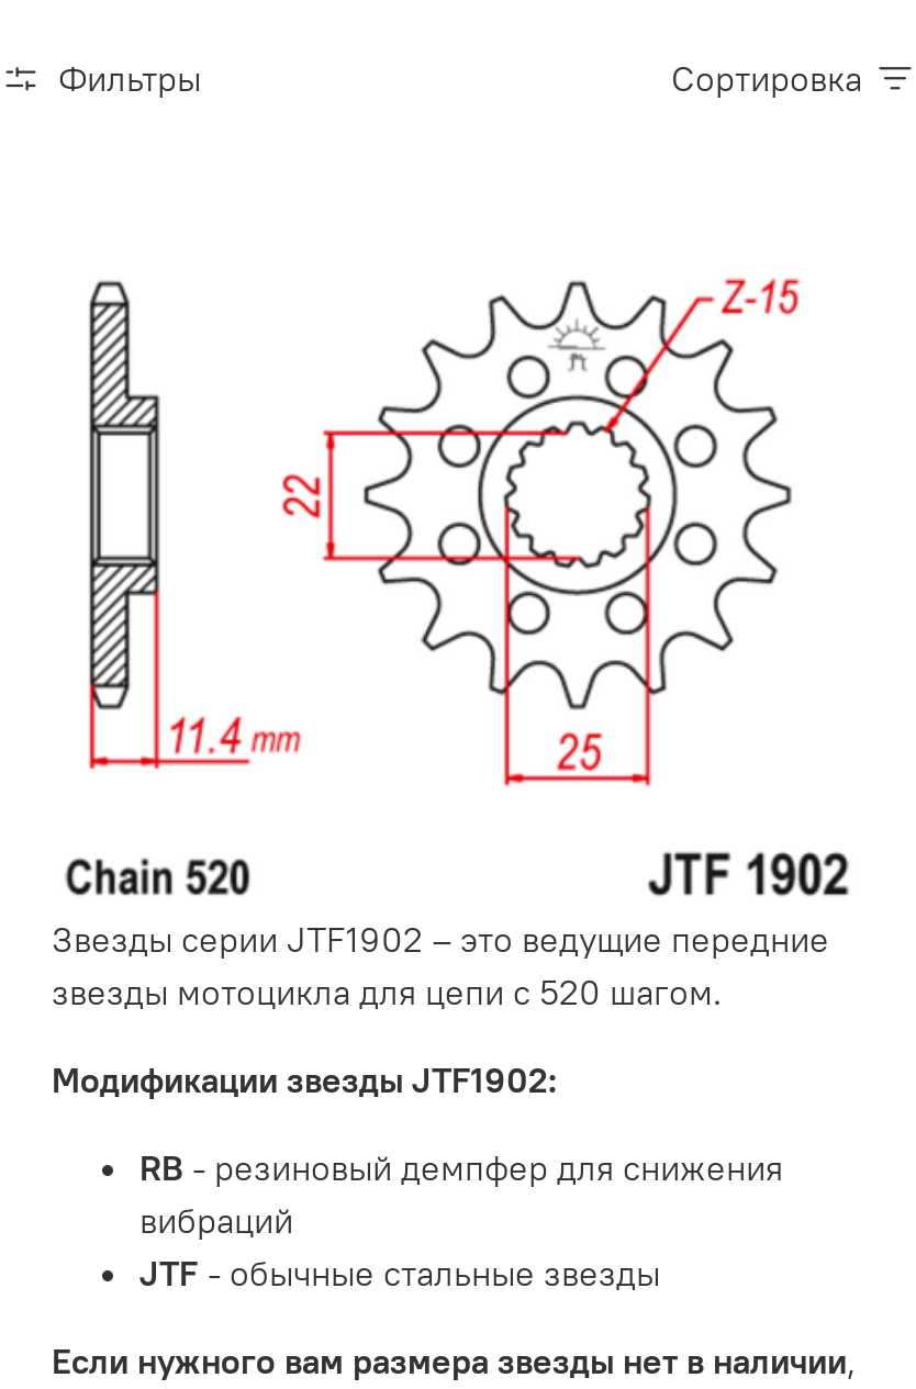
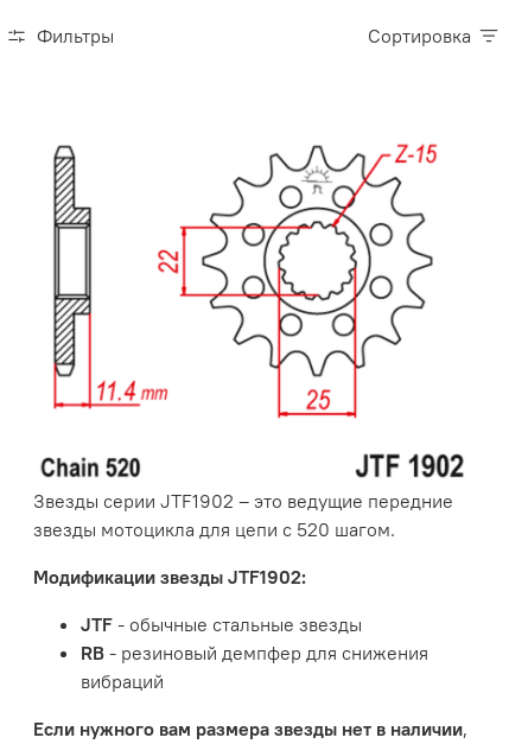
moved down: RB - резиновый демпфер для снижения | вибраций

moved up: JTF - обычные стальные звезды
